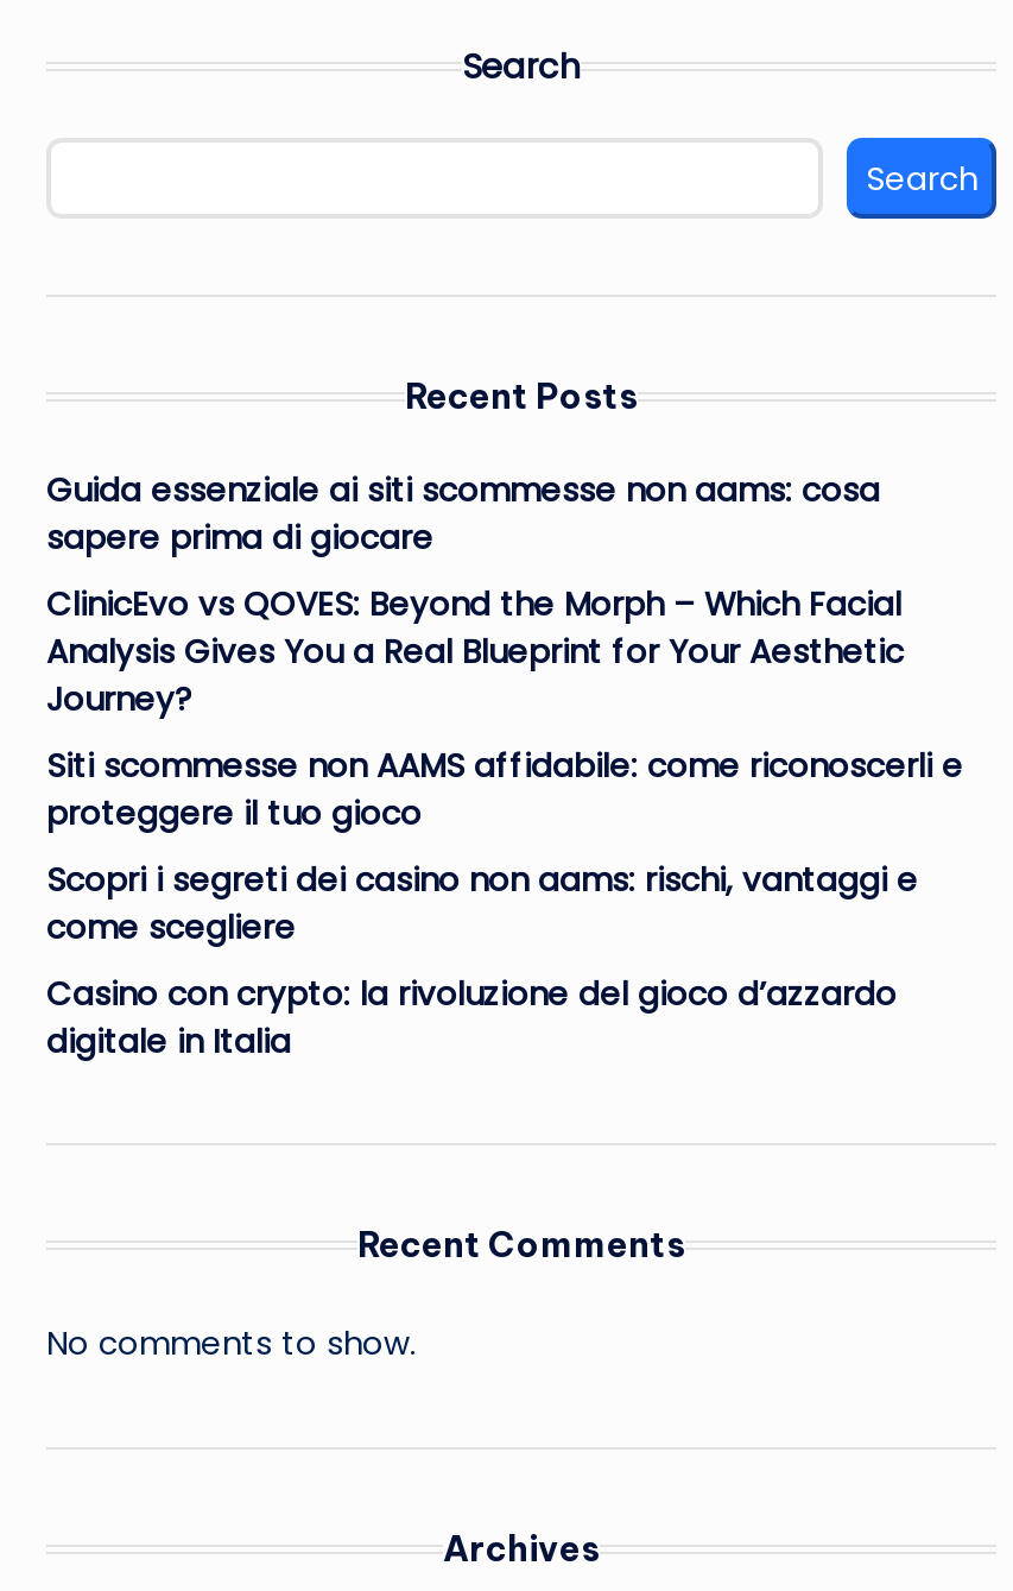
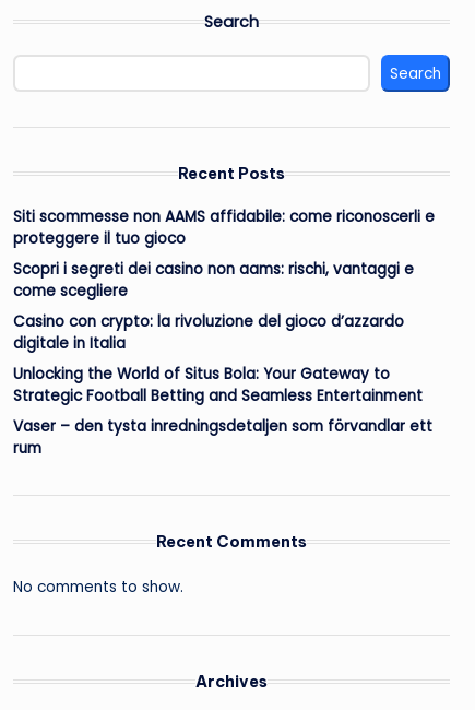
- Guida essenziale ai siti scommesse non aams: cosa
- sapere prima di giocare
- ClinicEvo vs QOVES: Beyond the Morph – Which Facial
- Analysis Gives You a Real Blueprint for Your Aesthetic
- Journey?

moved up: Siti scommesse non AAMS affidabile: come riconoscerli e | proteggere il tuo gioco | Scopri i segreti dei casino non aams: rischi, vantaggi e | come scegliere | Casino con crypto: la rivoluzione del gioco d’azzardo | digitale in Italia

+ Unlocking the World of Situs Bola: Your Gateway to
+ Strategic Football Betting and Seamless Entertainment
+ Vaser – den tysta inredningsdetaljen som förvandlar ett
+ rum
